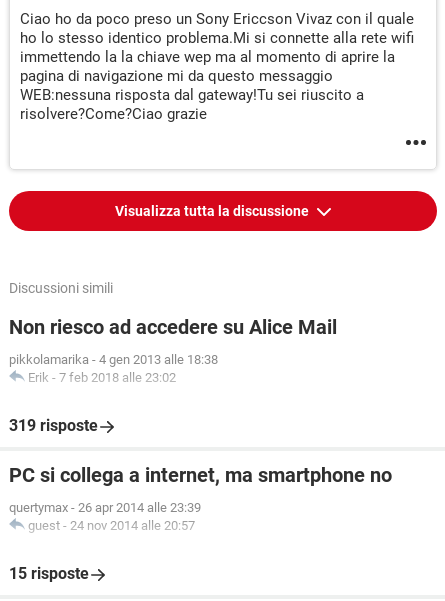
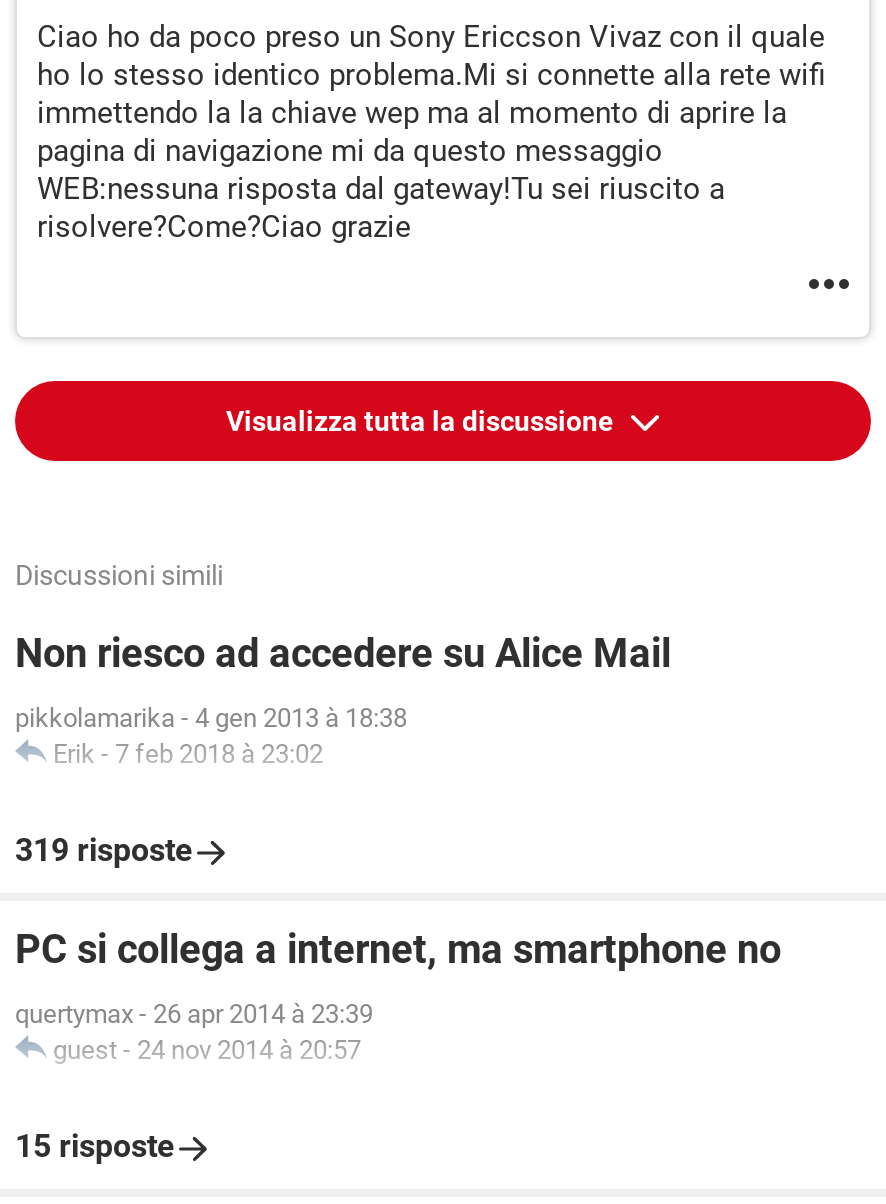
- pikkolamarika - 4 gen 2013 alle 18:38
+ pikkolamarika - 4 gen 2013 à 18:38

- Erik - 7 feb 2018 alle 23:02
+ Erik - 7 feb 2018 à 23:02

- quertymax - 26 apr 2014 alle 23:39
+ quertymax - 26 apr 2014 à 23:39

- guest - 24 nov 2014 alle 20:57
+ guest - 24 nov 2014 à 20:57
